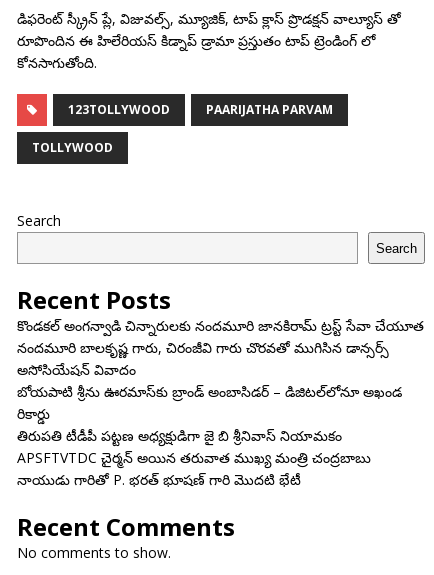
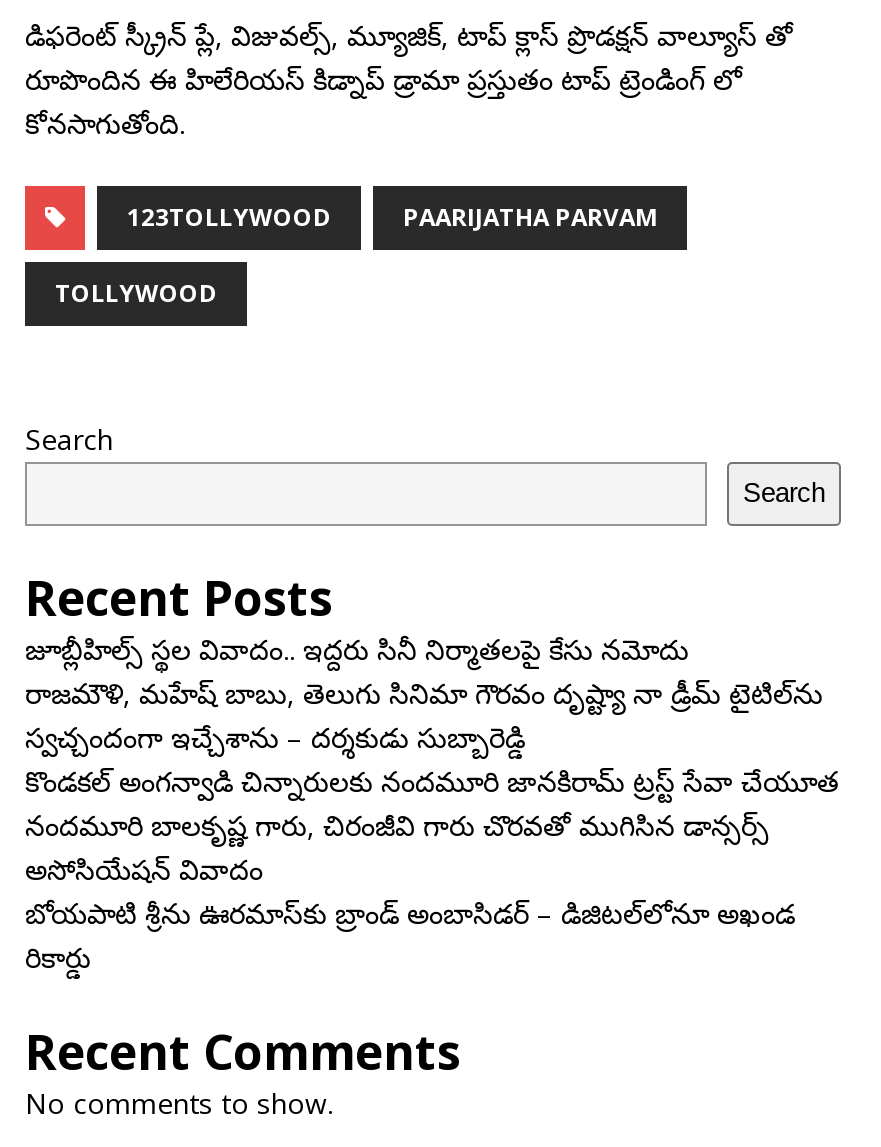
+ జూబ్లీహిల్స్ స్థల వివాదం.. ఇద్దరు సినీ నిర్మాతలపై కేసు నమోదు
+ రాజమౌళి, మహేష్ బాబు, తెలుగు సినిమా గౌరవం దృష్ట్యా నా డ్రీమ్ టైటిల్‌ను
+ స్వచ్చందంగా ఇచ్చేశాను – దర్శకుడు సుబ్బారెడ్డి

moved down: కొండకల్ అంగన్వాడి చిన్నారులకు నందమూరి జానకిరామ్ ట్రస్ట్ సేవా చేయూత | నందమూరి బాలకృష్ణ గారు, చిరంజీవి గారు చొరవతో ముగిసిన డాన్సర్స్ | అసోసియేషన్ వివాదం | బోయపాటి శ్రీను ఊరమాస్‌కు బ్రాండ్ అంబాసిడర్ – డిజిటల్‌లోనూ అఖండ | రికార్డు

- తిరుపతి టీడీపీ పట్టణ అధ్యక్షుడిగా జై బి శ్రీనివాస్ నియామకం
- APSFTVTDC చైర్మన్ అయిన తరువాత ముఖ్య మంత్రి చంద్రబాబు
- నాయుడు గారితో P. భరత్ భూషణ్ గారి మొదటి భేటీ
